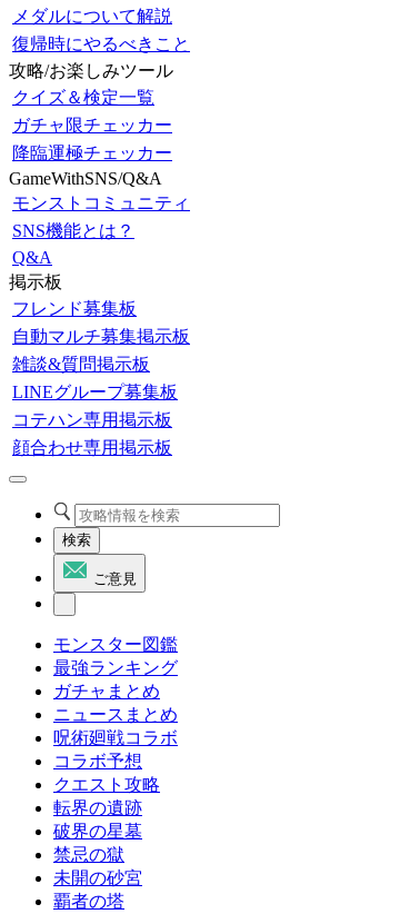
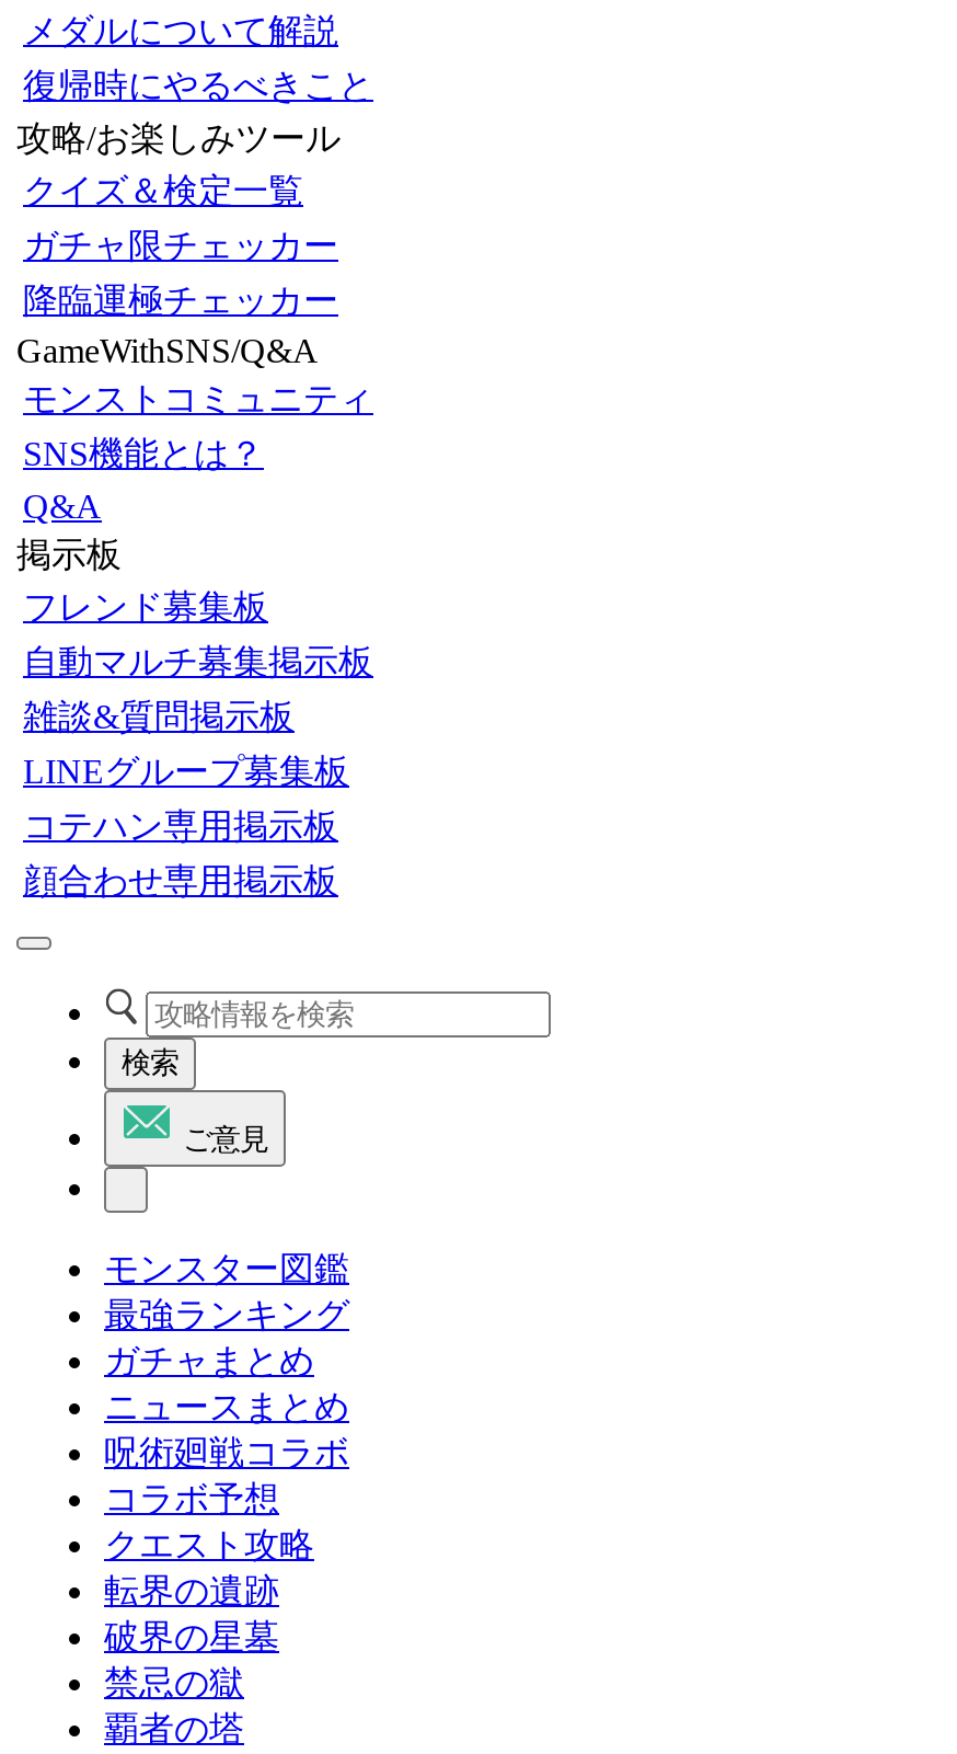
- 未開の砂宮
